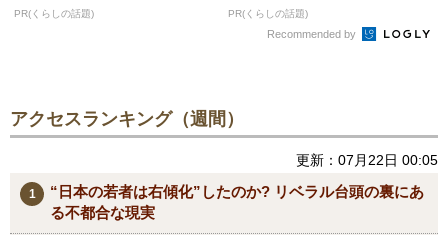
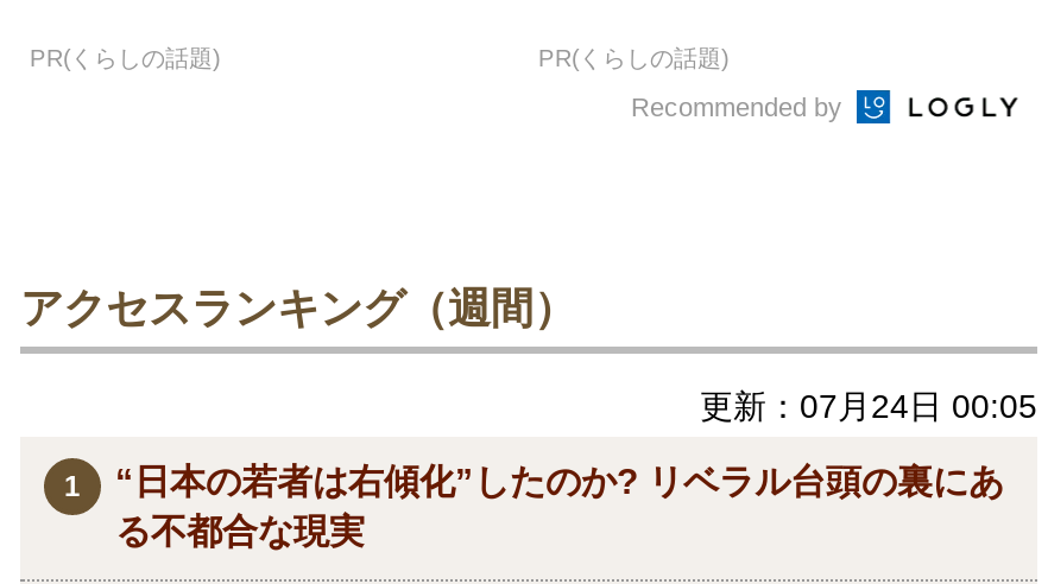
- 更新：07月22日 00:05
+ 更新：07月24日 00:05
